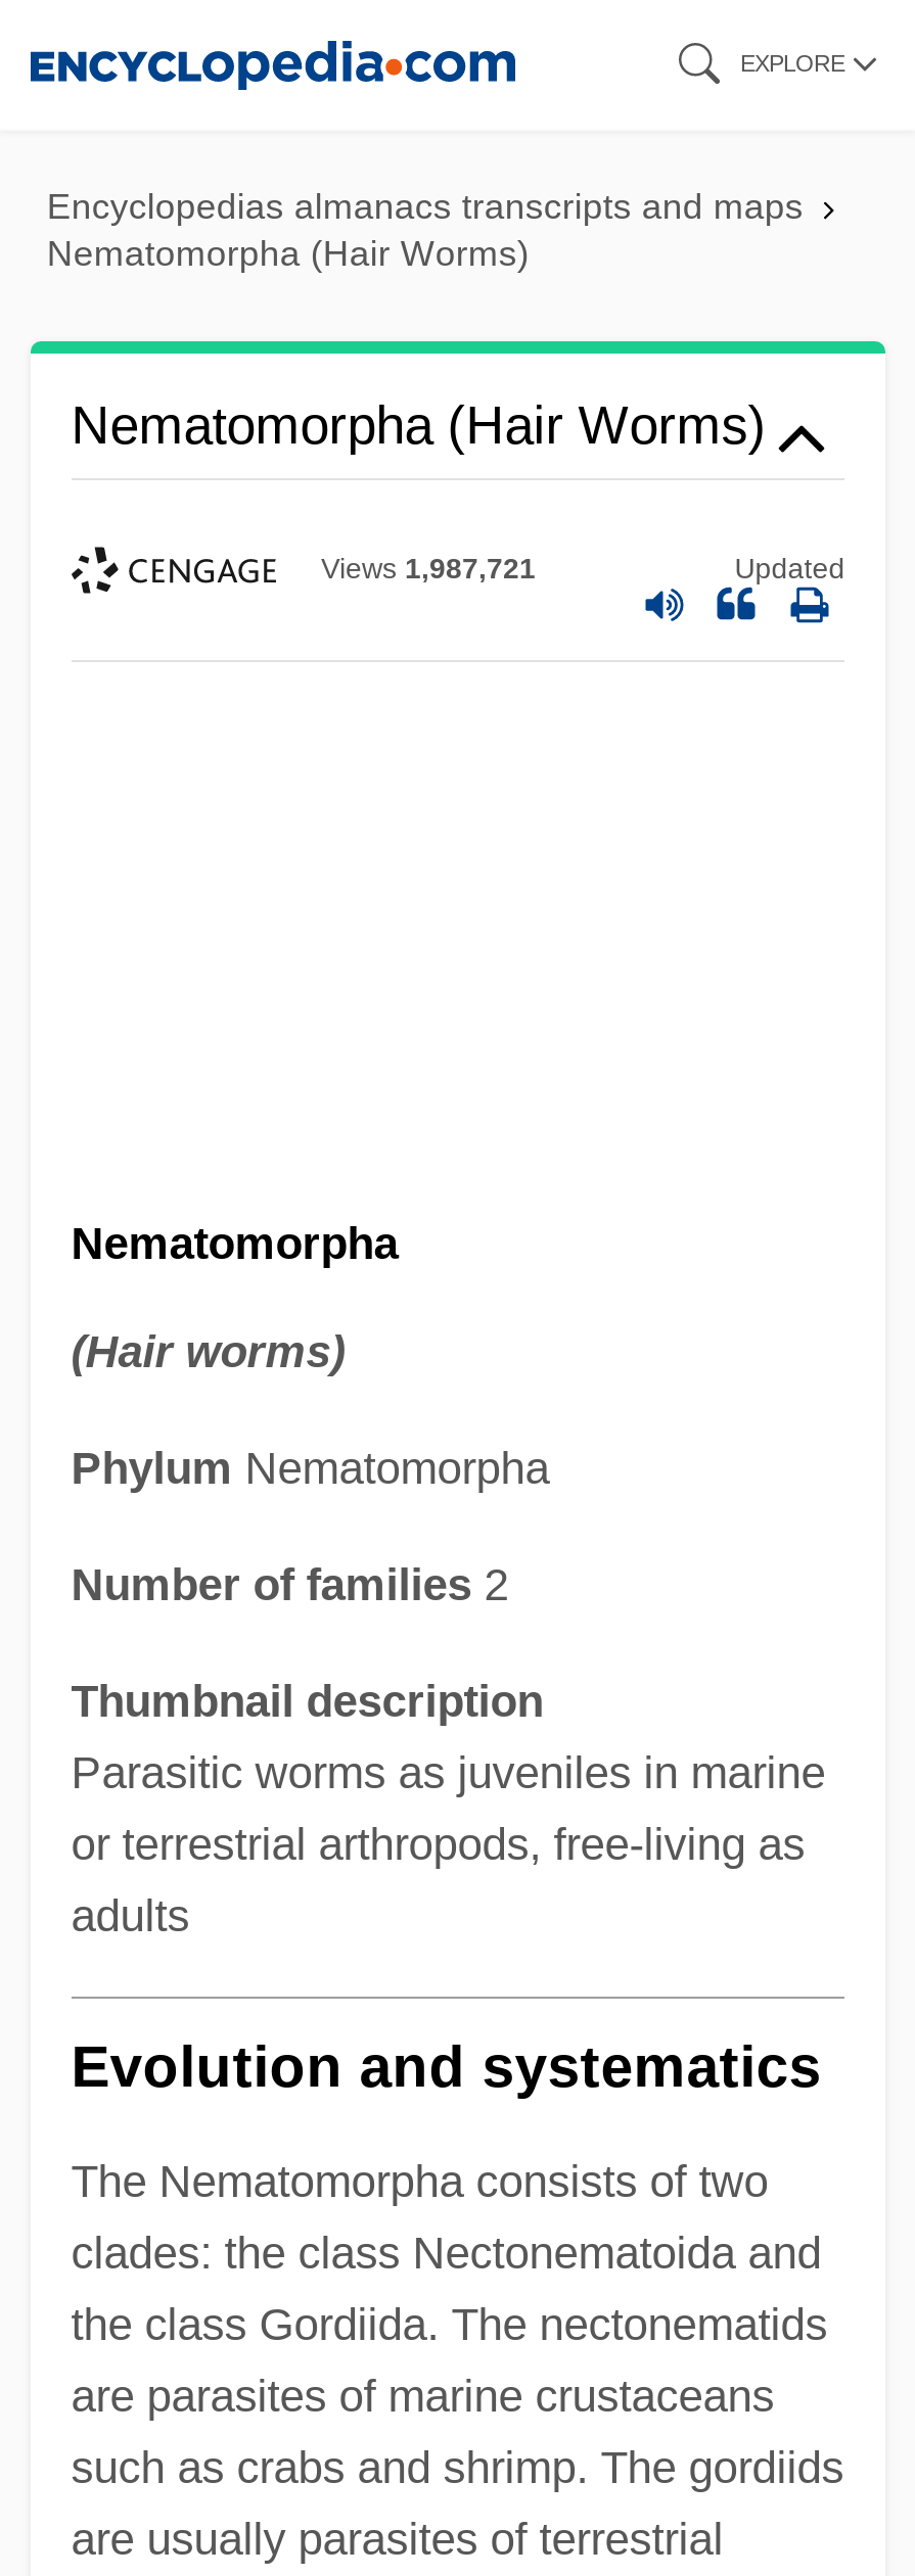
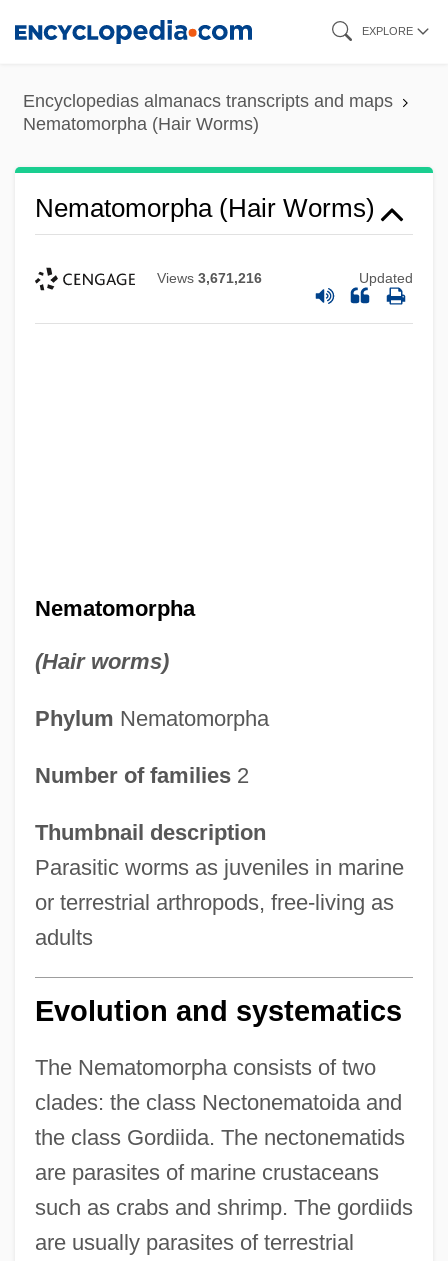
- Views 1,987,721
+ Views 3,671,216
